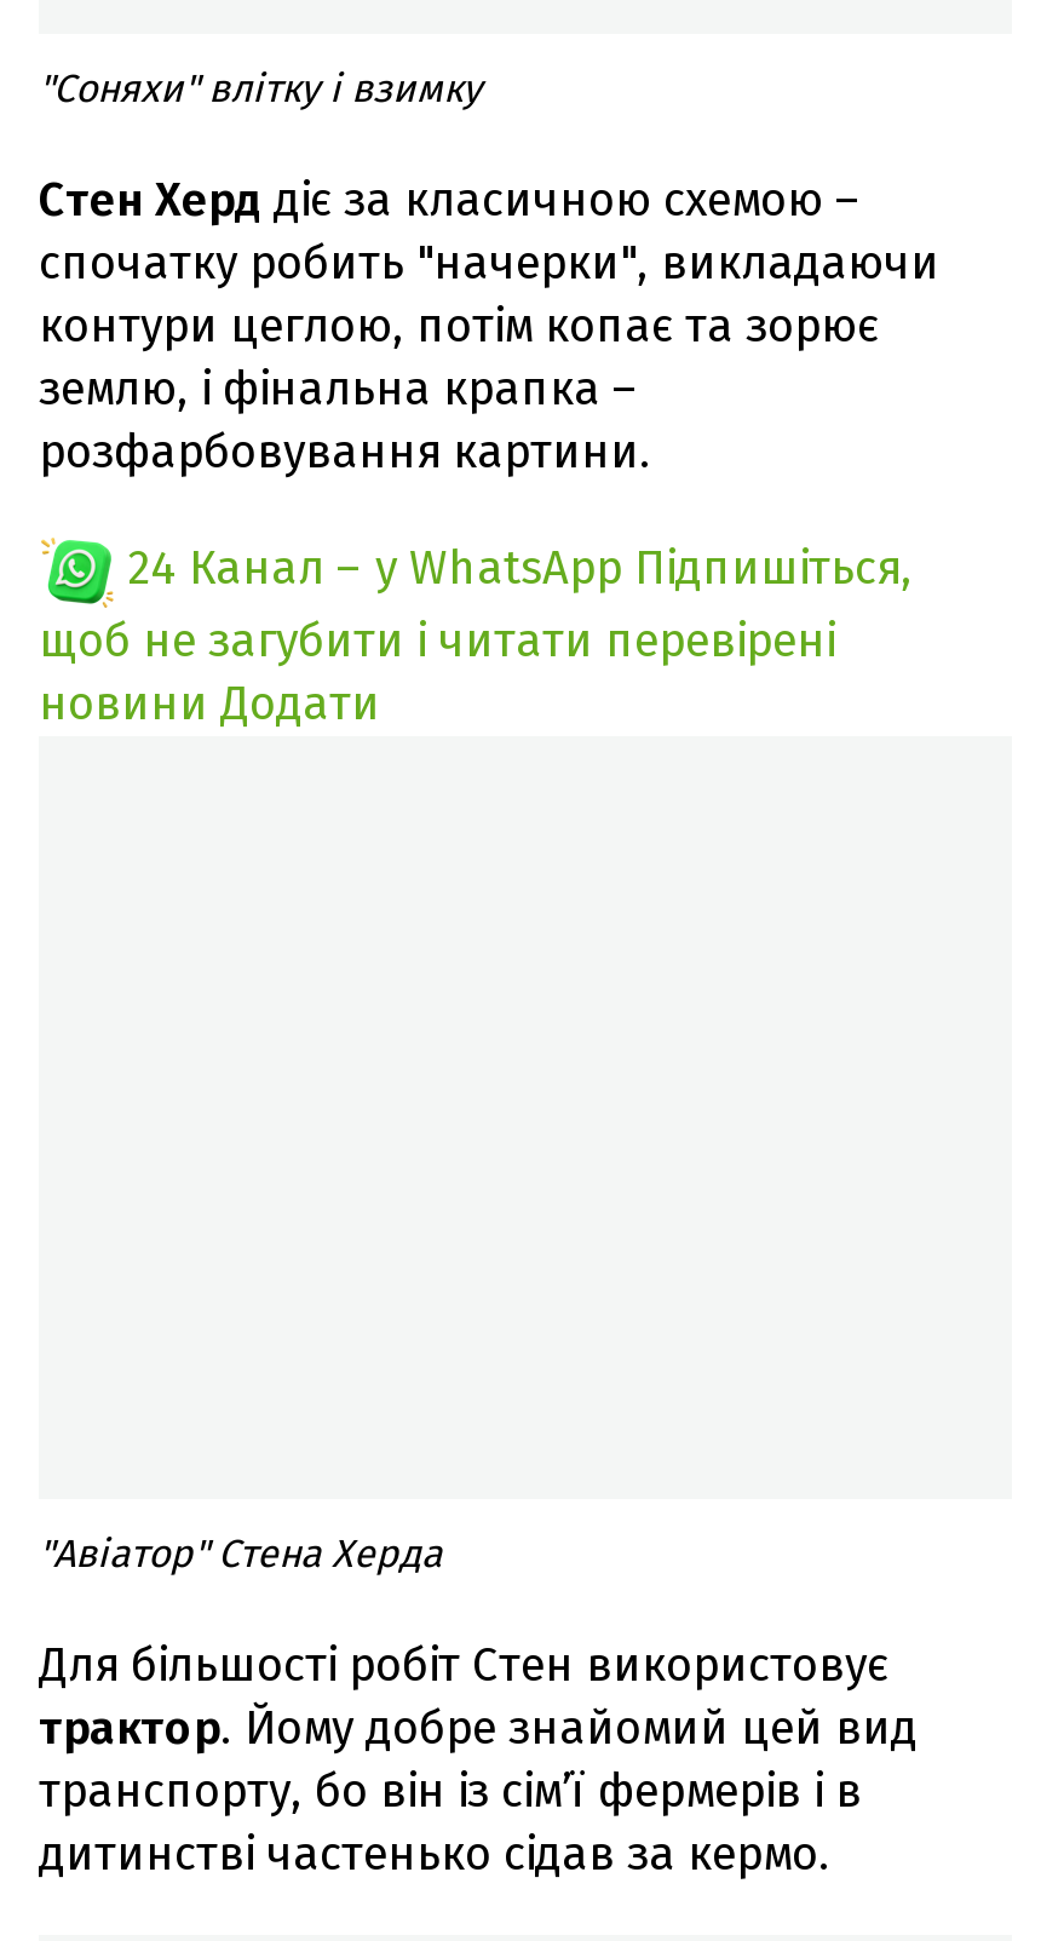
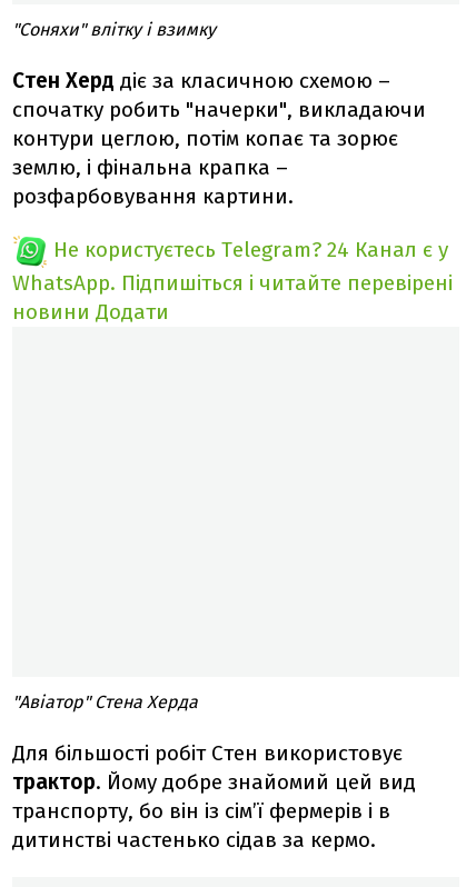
- 24 Канал – у WhatsApp Підпишіться,
- щоб не загубити і читати перевірені
+ Не користуєтесь Telegram? 24 Канал є у
+ WhatsApp. Підпишіться і читайте перевірені
